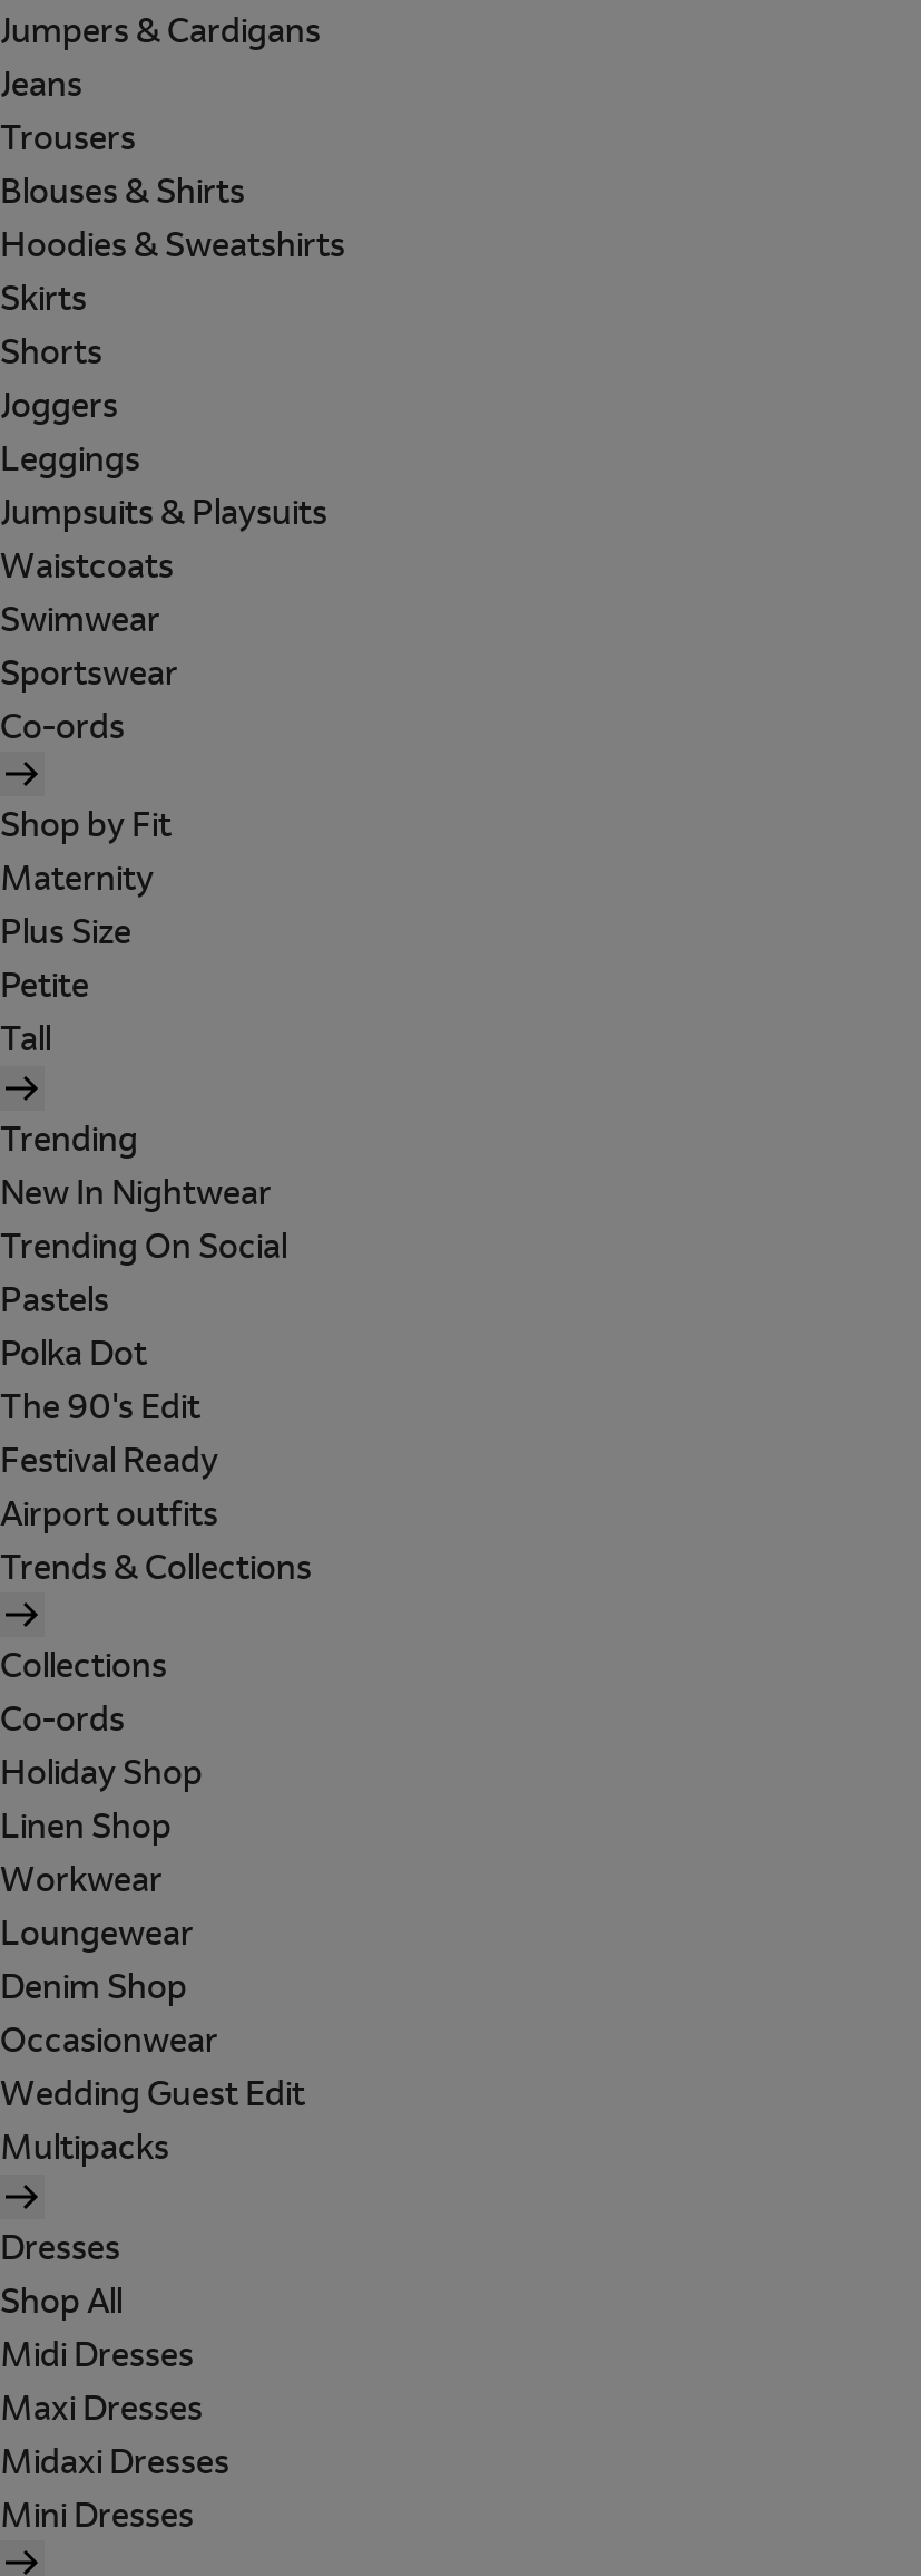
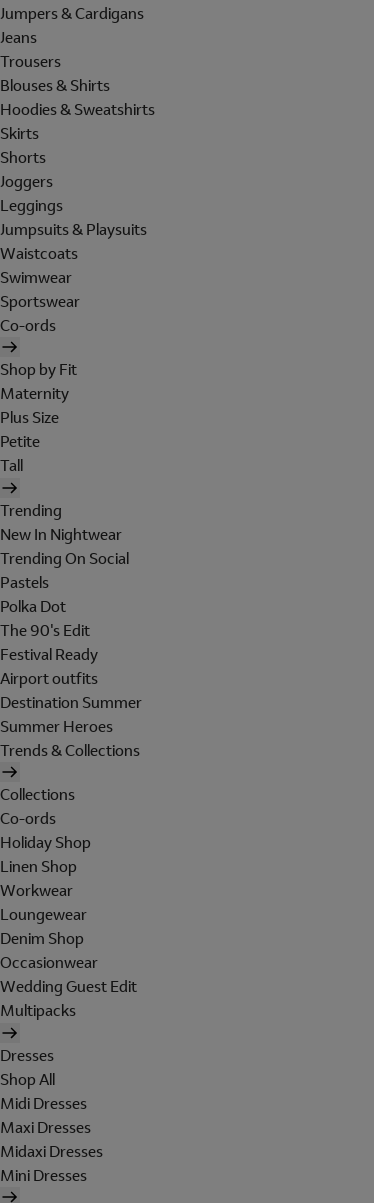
+ Destination Summer
+ Summer Heroes
